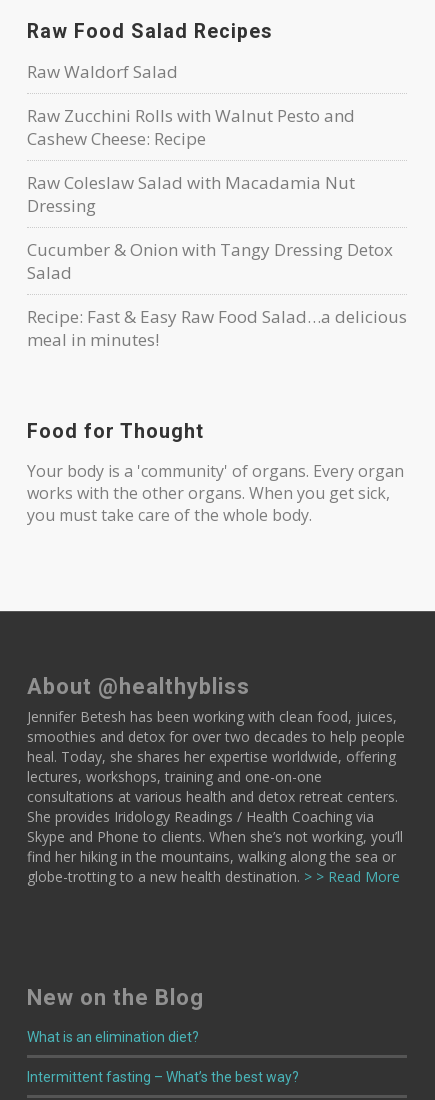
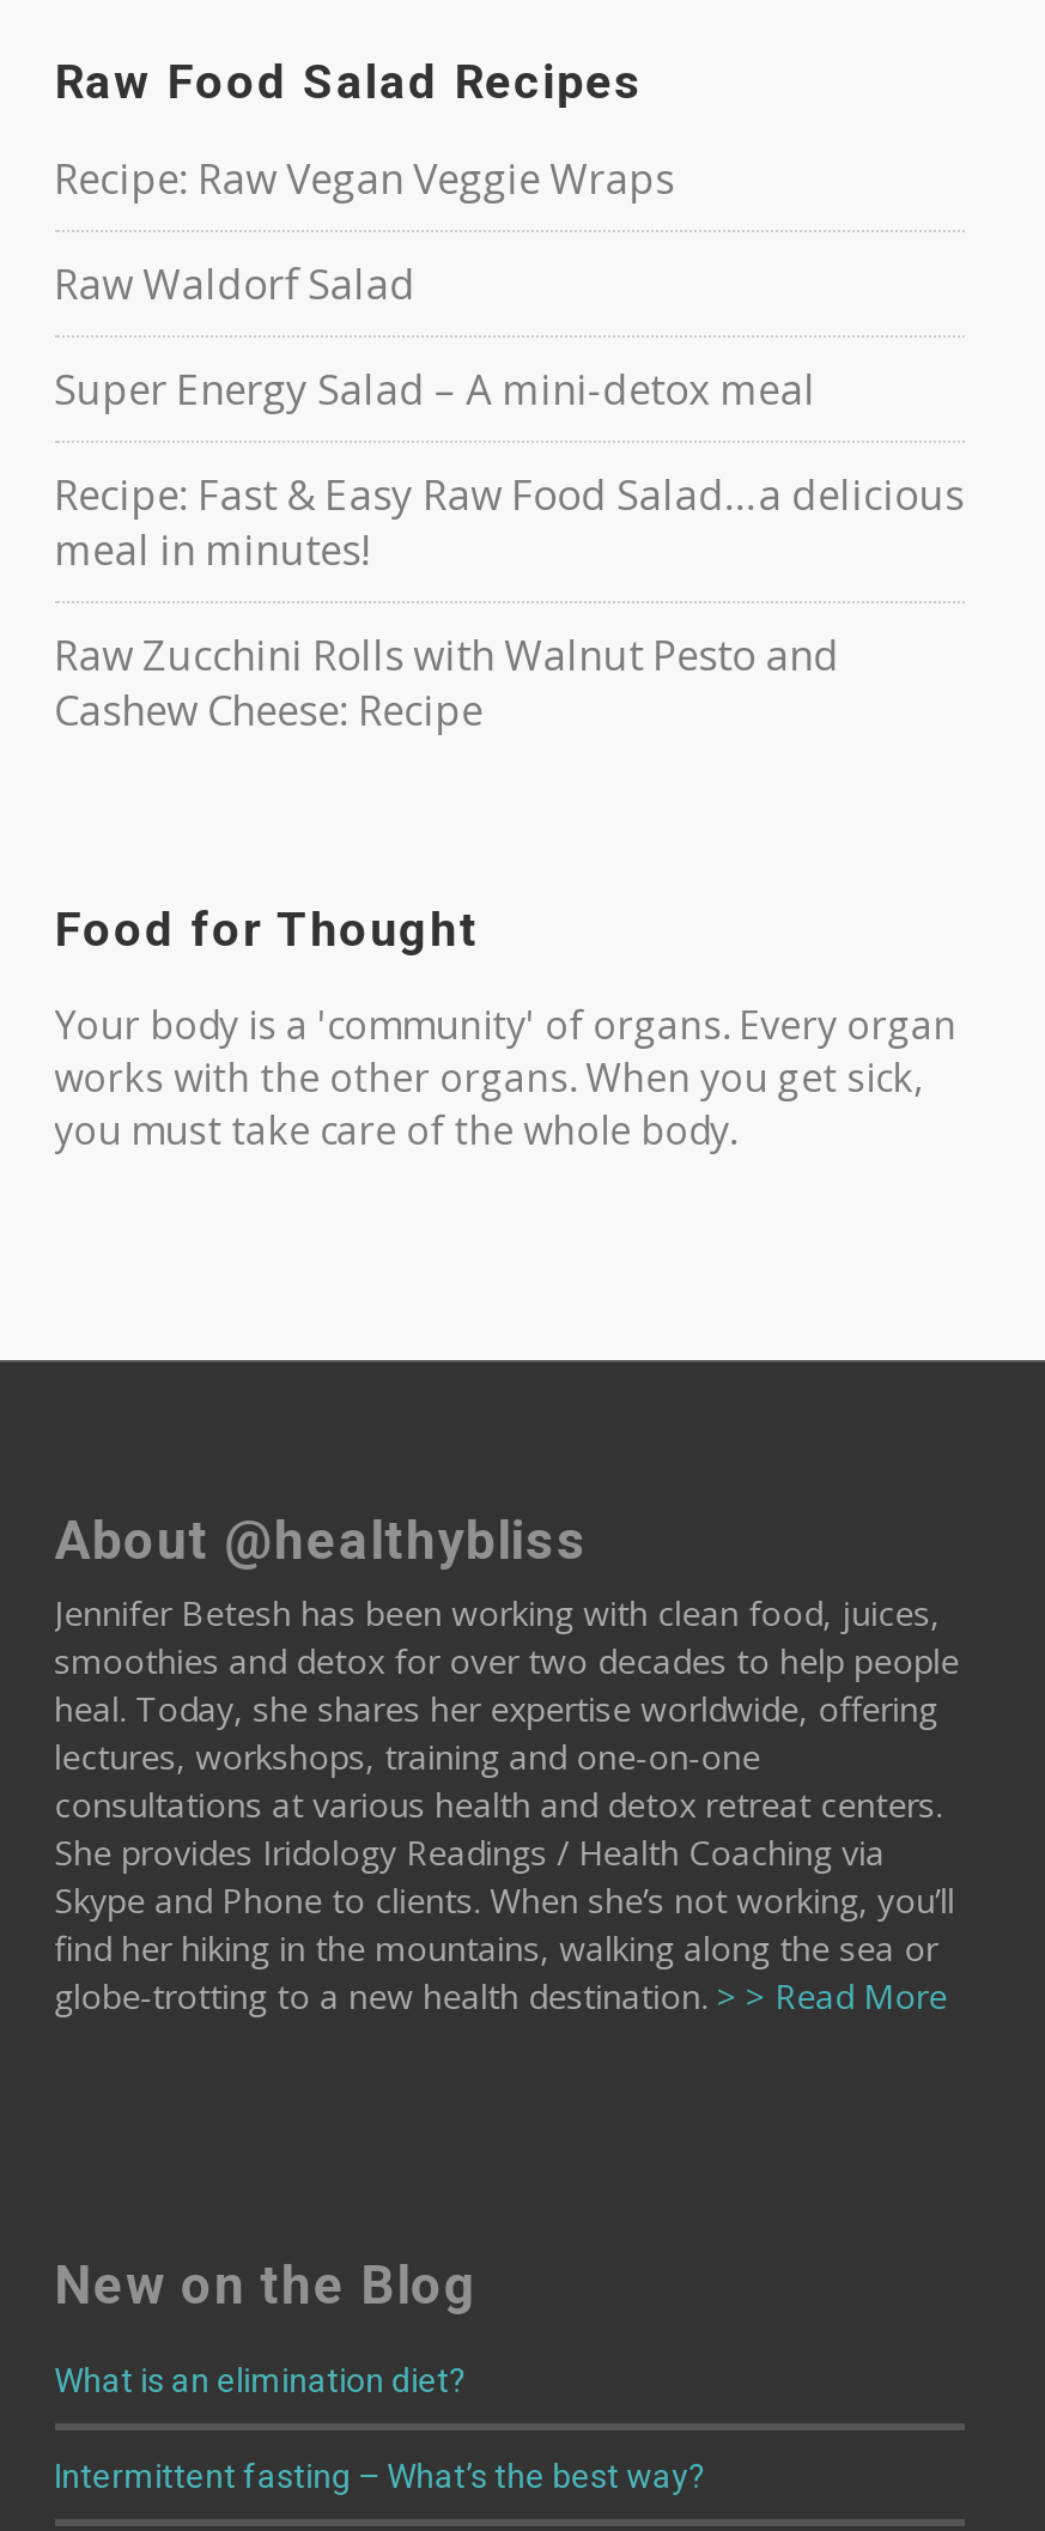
+ Recipe: Raw Vegan Veggie Wraps

moved down: Raw Waldorf Salad

+ Super Energy Salad – A mini-detox meal

moved down: Raw Zucchini Rolls with Walnut Pesto and | Cashew Cheese: Recipe

- Raw Coleslaw Salad with Macadamia Nut
- Dressing
- Cucumber & Onion with Tangy Dressing Detox
- Salad

moved up: Recipe: Fast & Easy Raw Food Salad…a delicious | meal in minutes!
